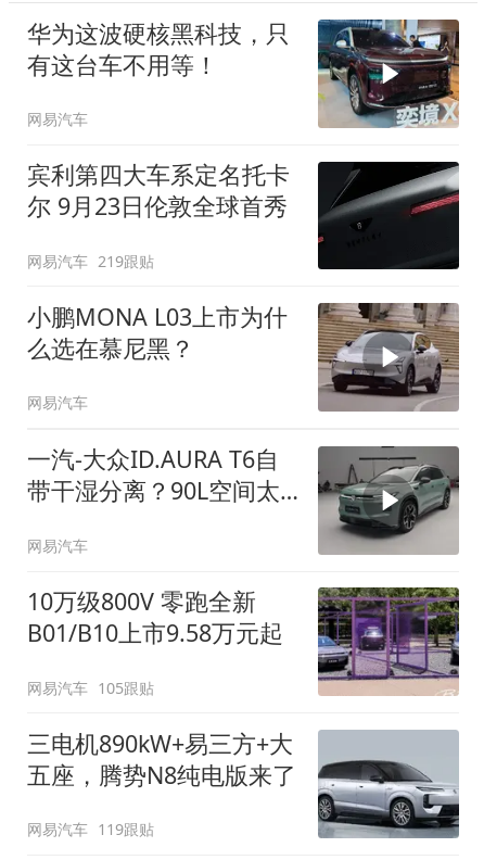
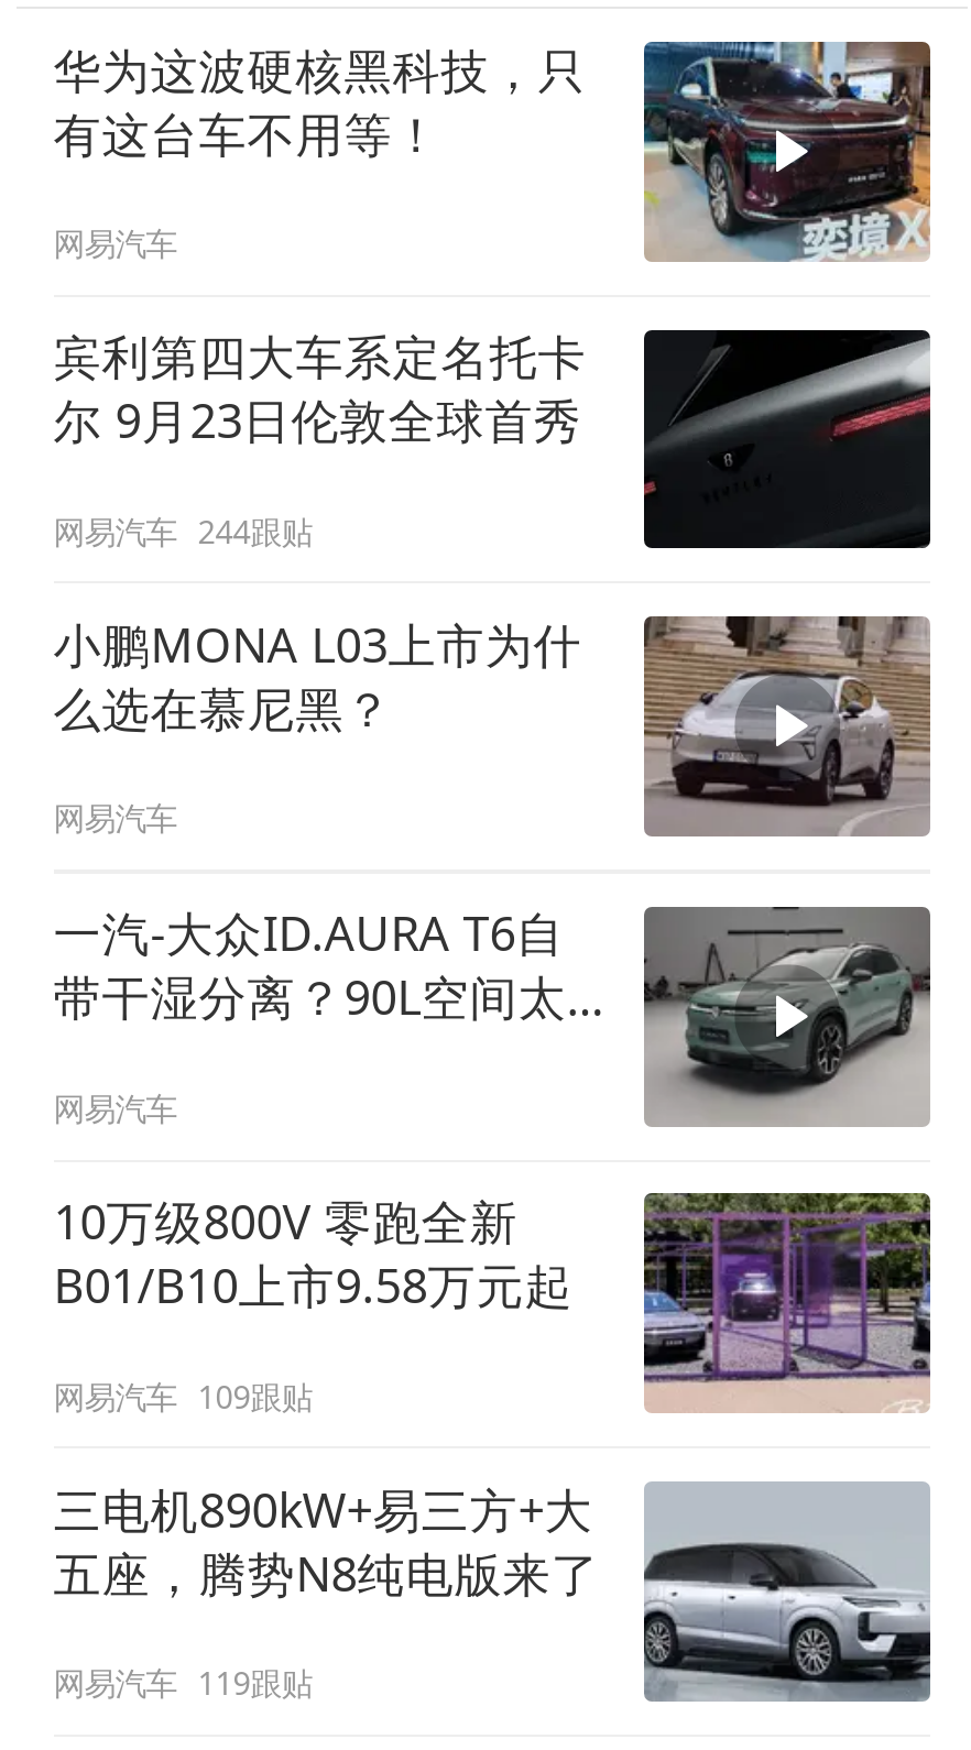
- 网易汽车 219跟贴
+ 网易汽车 244跟贴

- 网易汽车 105跟贴
+ 网易汽车 109跟贴
